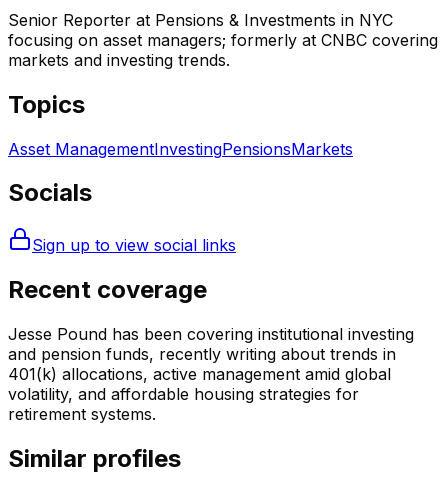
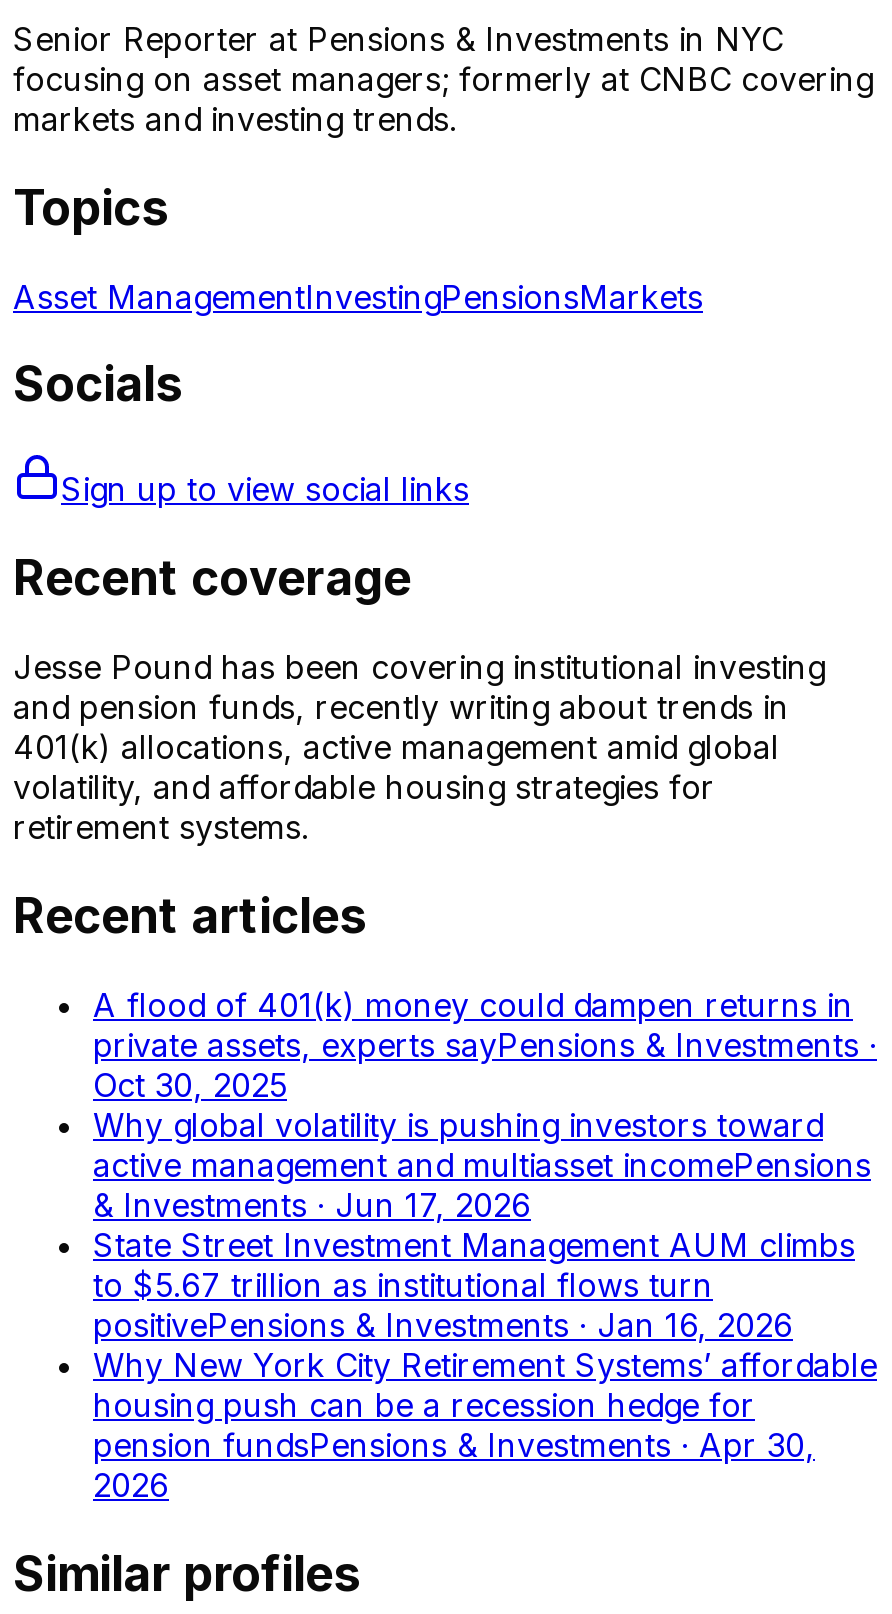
+ Recent articles
+ A flood of 401(k) money could dampen returns in
+ private assets, experts sayPensions & Investments ·
+ Oct 30, 2025
+ Why global volatility is pushing investors toward
+ active management and multiasset incomePensions
+ & Investments · Jun 17, 2026
+ State Street Investment Management AUM climbs
+ to $5.67 trillion as institutional flows turn
+ positivePensions & Investments · Jan 16, 2026
+ Why New York City Retirement Systems’ affordable
+ housing push can be a recession hedge for
+ pension fundsPensions & Investments· Apr 30,
+ 2026
